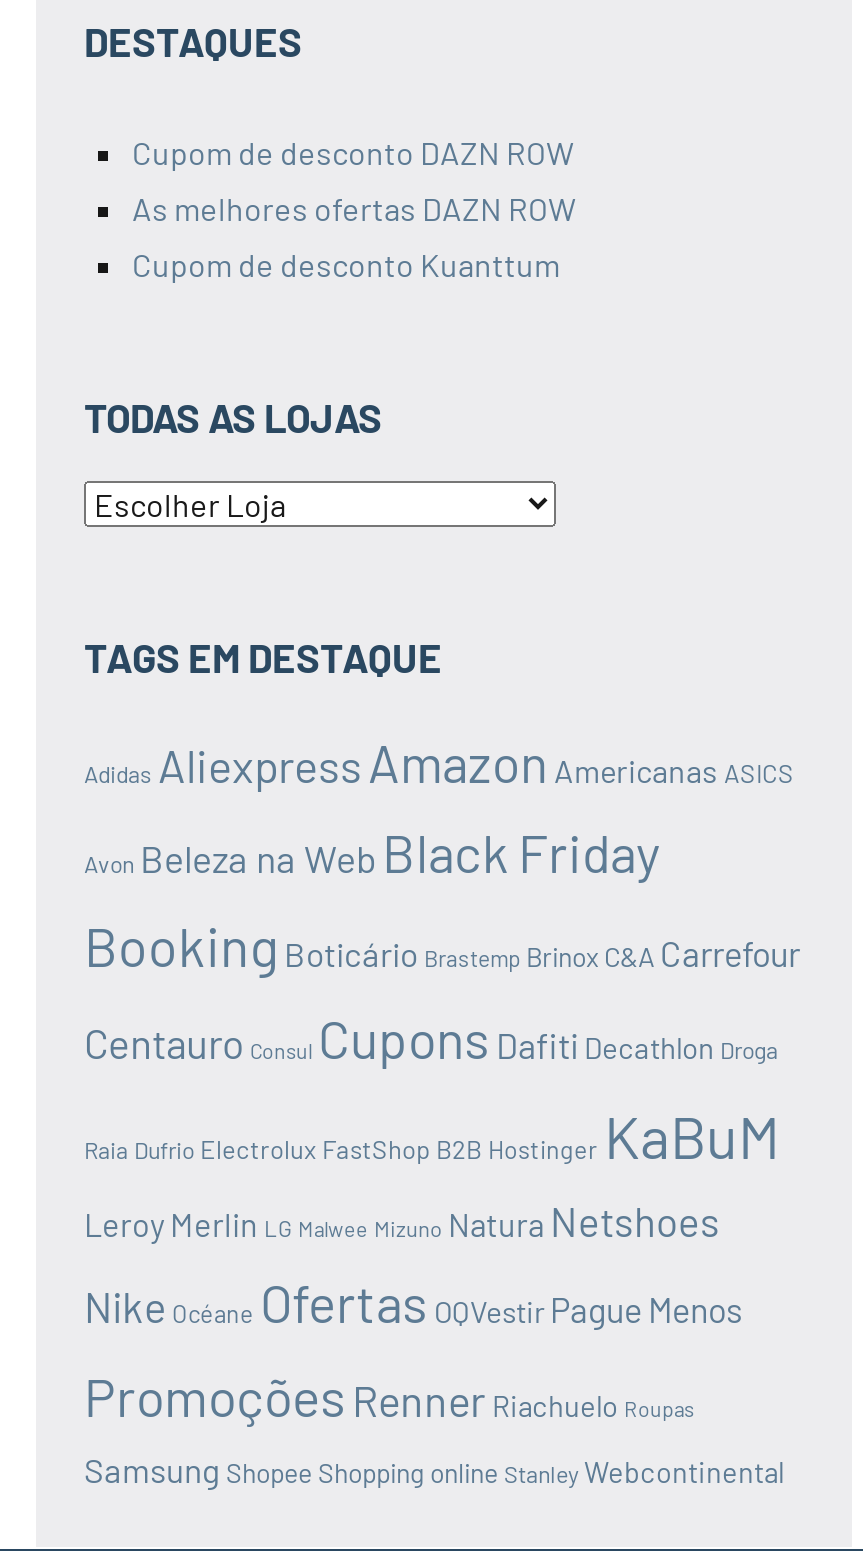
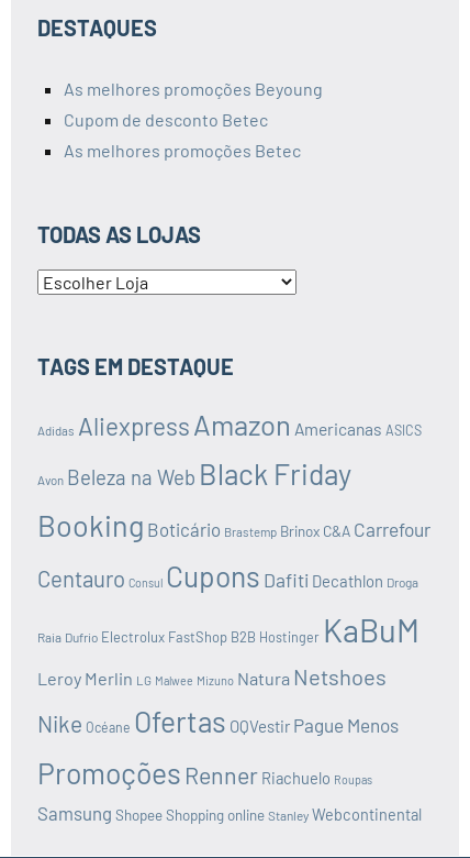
- Cupom de desconto DAZN ROW
+ As melhores promoções Beyoung

- As melhores ofertas DAZN ROW
+ Cupom de desconto Betec

- Cupom de desconto Kuanttum
+ As melhores promoções Betec
